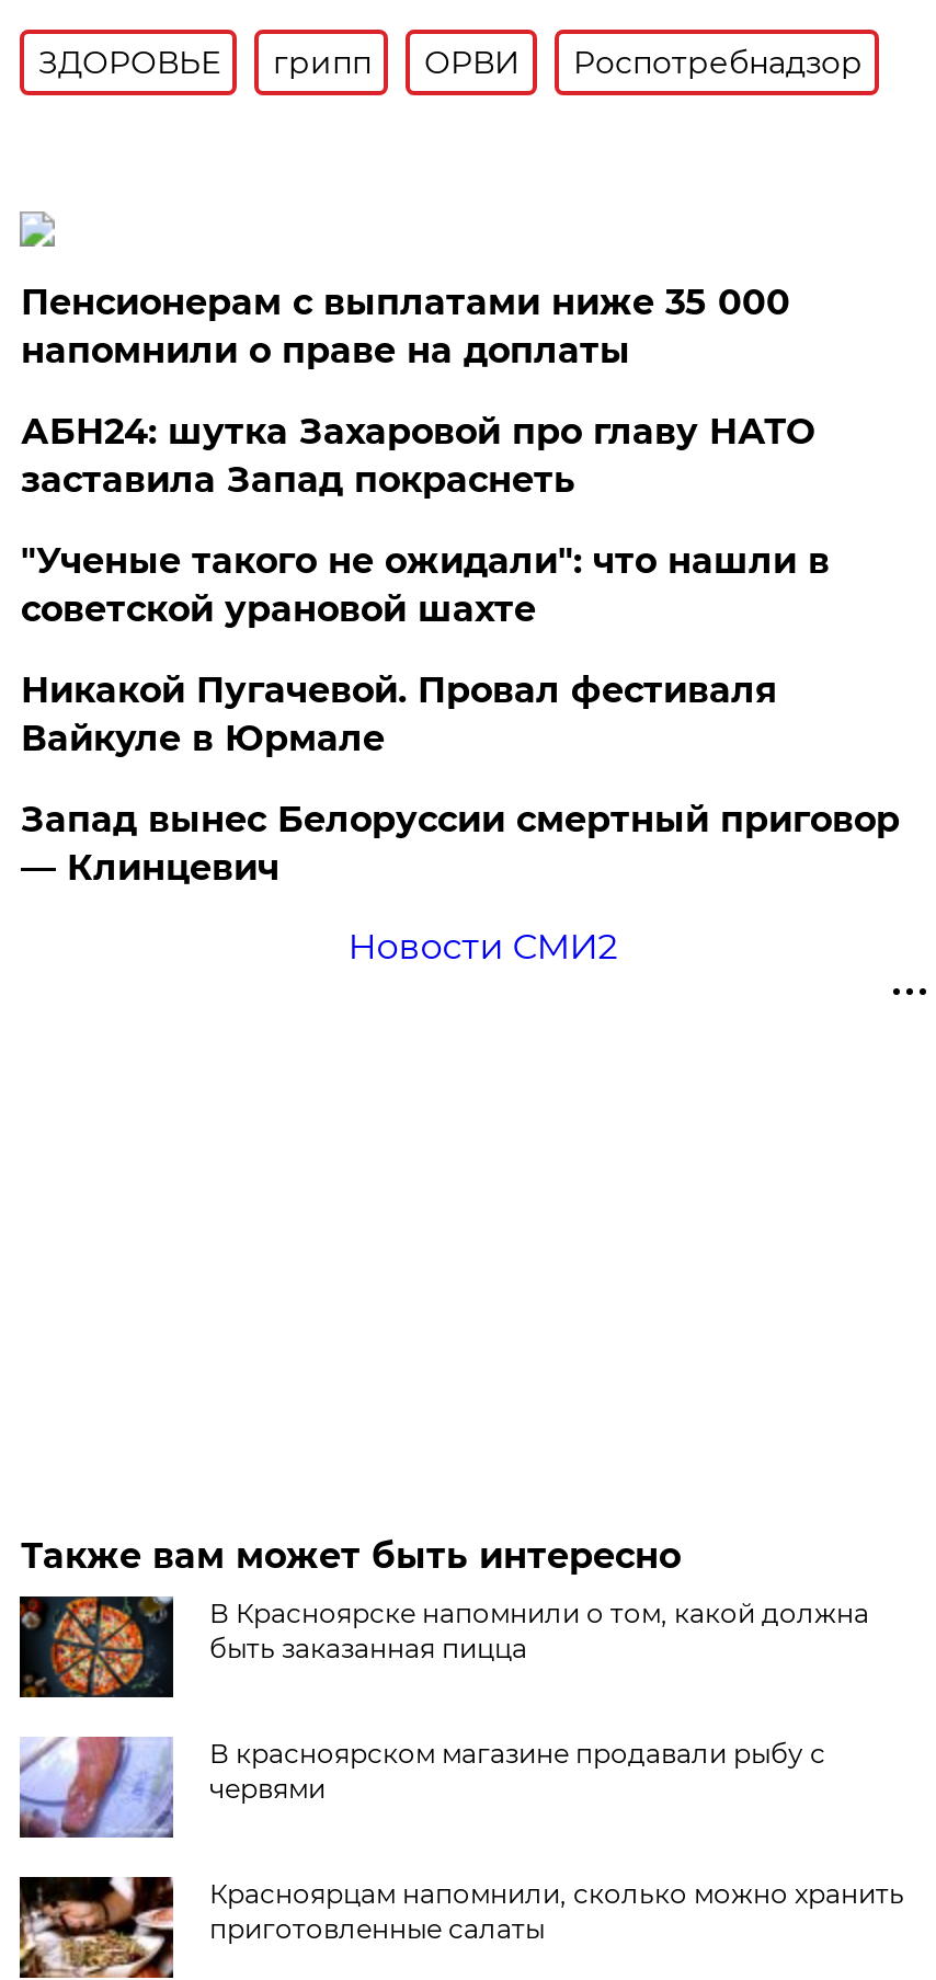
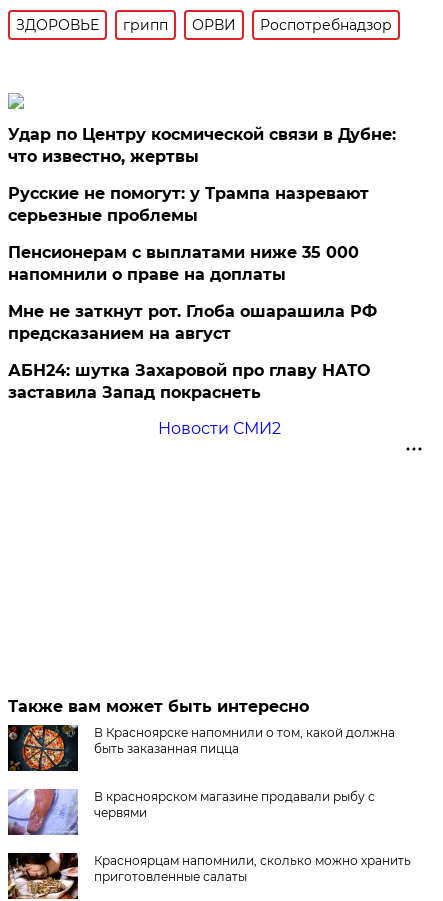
+ Удар по Центру космической связи в Дубне:
+ что известно, жертвы
+ Русские не помогут: у Трампа назревают
+ серьезные проблемы

moved down: Пенсионерам с выплатами ниже 35 000 | напомнили о праве на доплаты

+ Мне не заткнут рот. Глоба ошарашила РФ
+ предсказанием на август

moved down: АБН24: шутка Захаровой про главу НАТО | заставила Запад покраснеть

- "Ученые такого не ожидали": что нашли в
- советской урановой шахте
- Никакой Пугачевой. Провал фестиваля
- Вайкуле в Юрмале
- Запад вынес Белоруссии смертный приговор
- — Клинцевич
